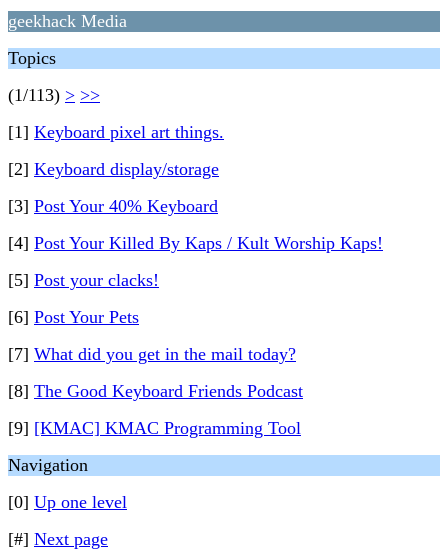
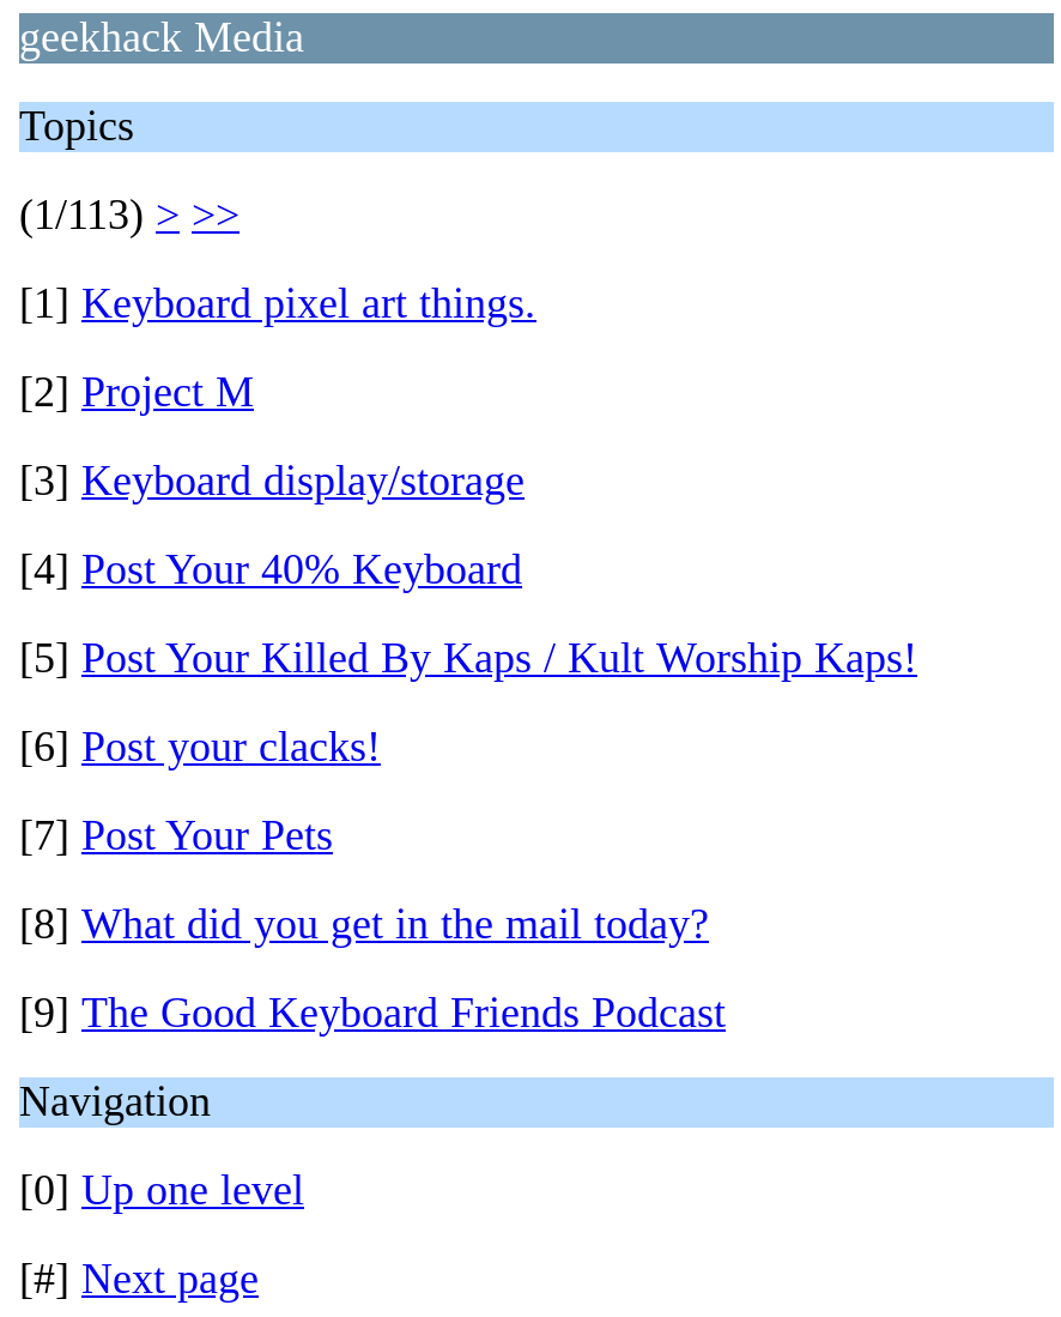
- [2] Keyboard display/storage
+ [2] Project M

- [3] Post Your 40% Keyboard
+ [3] Keyboard display/storage

- [4] Post Your Killed By Kaps / Kult Worship Kaps!
+ [4] Post Your 40% Keyboard

- [5] Post your clacks!
+ [5] Post Your Killed By Kaps / Kult Worship Kaps!

- [6] Post Your Pets
+ [6] Post your clacks!

- [7] What did you get in the mail today?
+ [7] Post Your Pets

- [8] The Good Keyboard Friends Podcast
+ [8] What did you get in the mail today?

- [9] [KMAC] KMAC Programming Tool
+ [9] The Good Keyboard Friends Podcast
